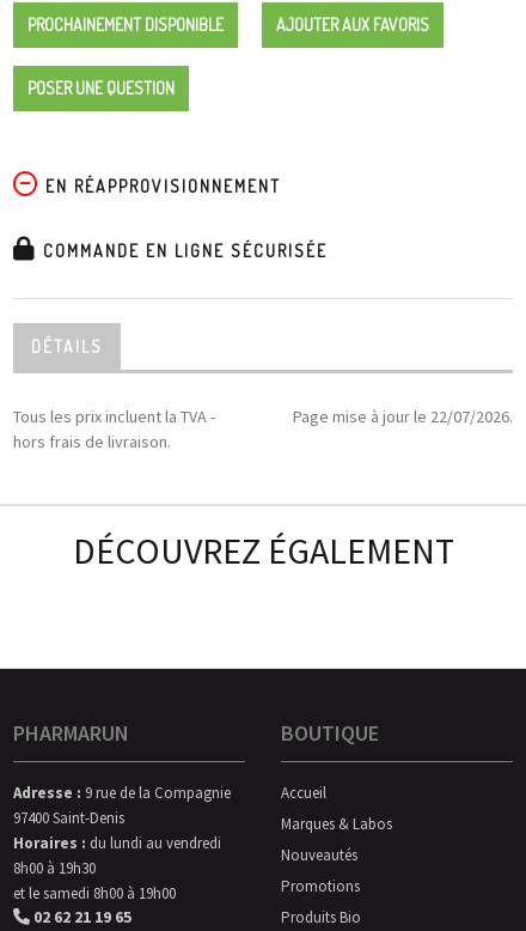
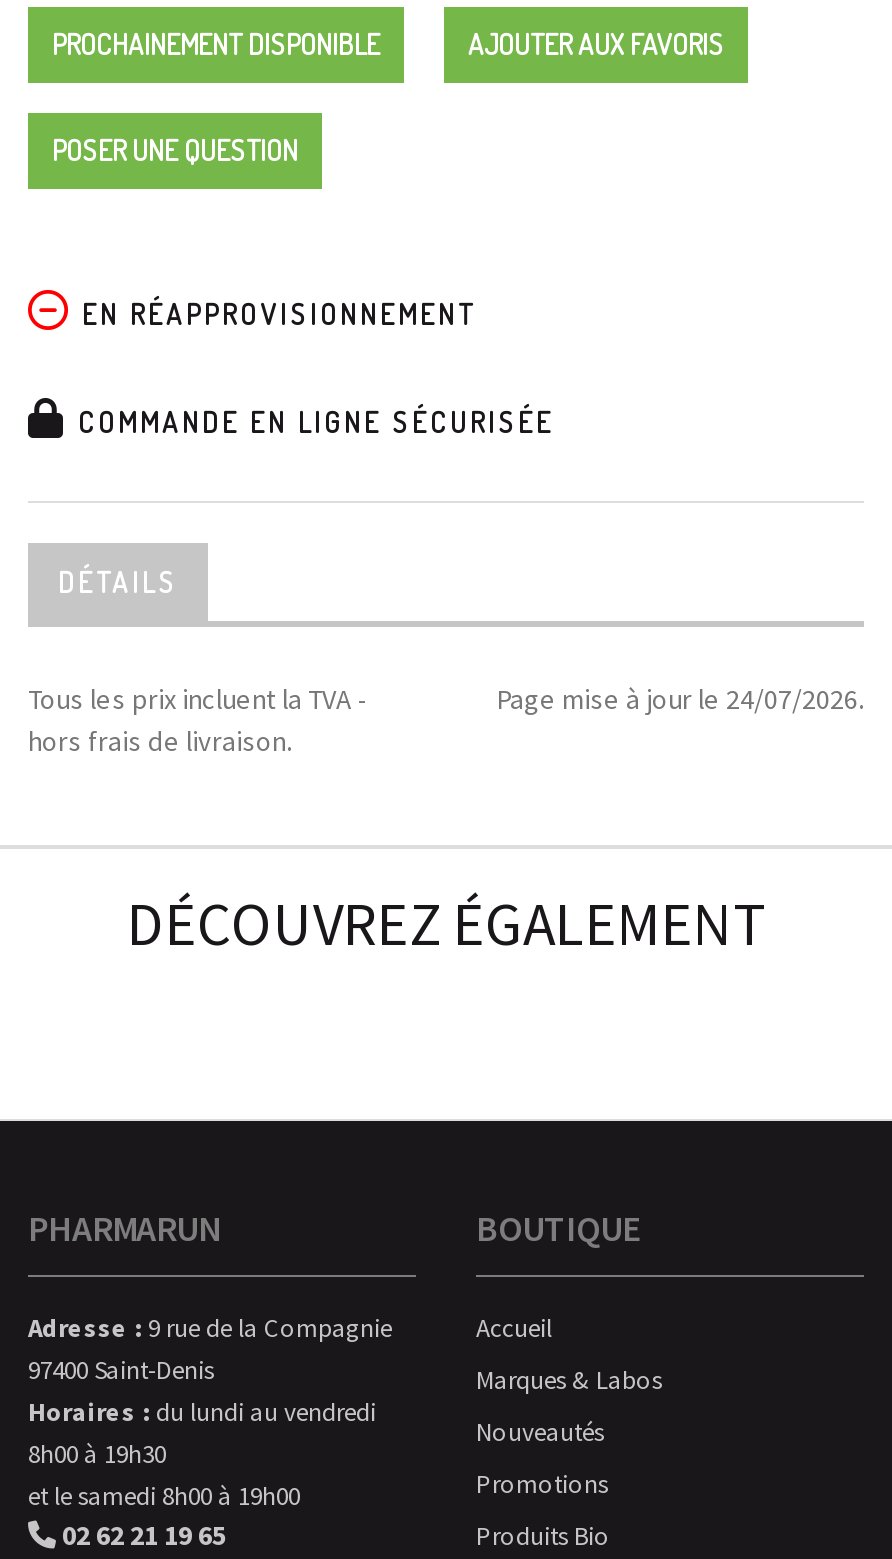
- Page mise à jour le 22/07/2026.
+ Page mise à jour le 24/07/2026.
